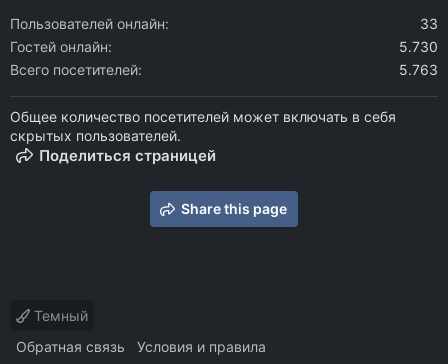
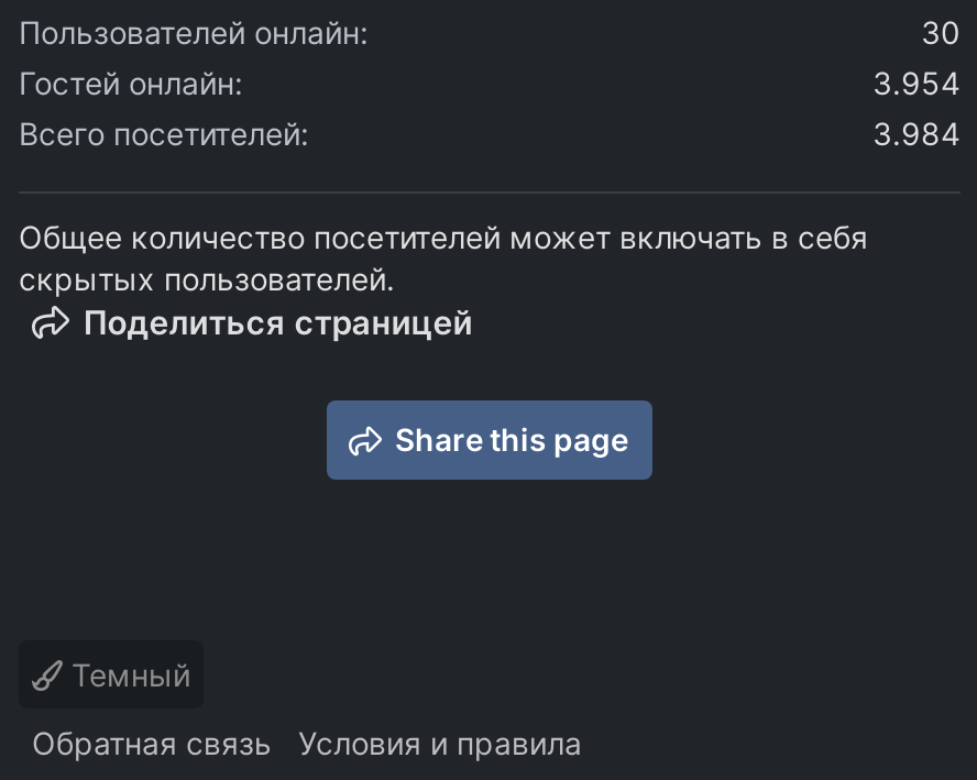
- 33
+ 30

- 5.730
+ 3.954

- 5.763
+ 3.984
